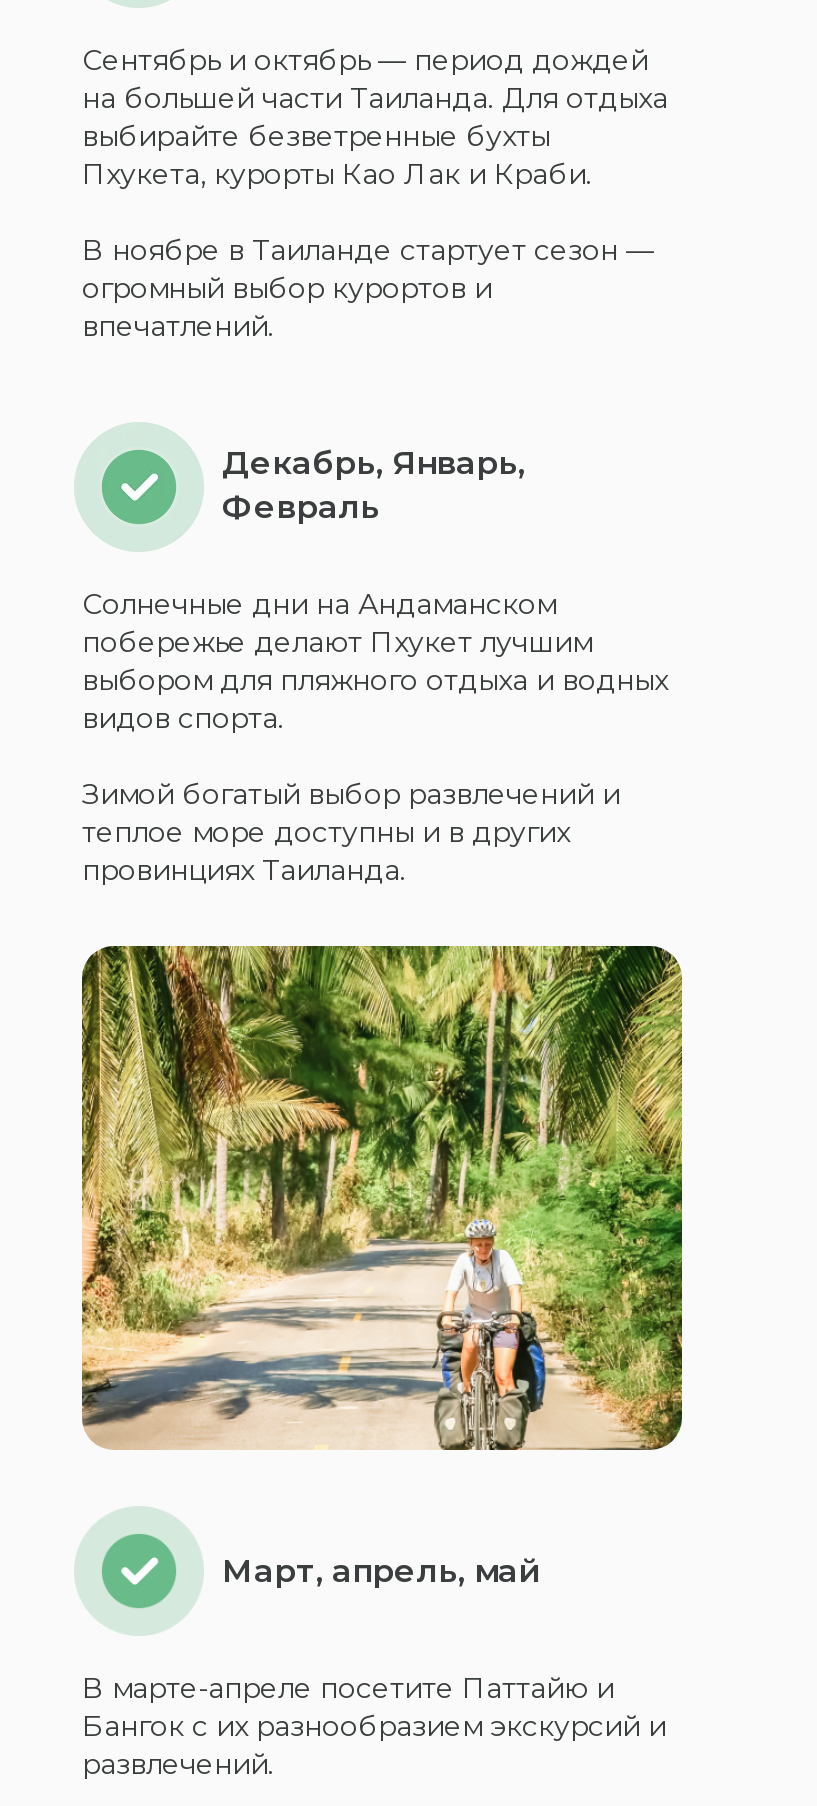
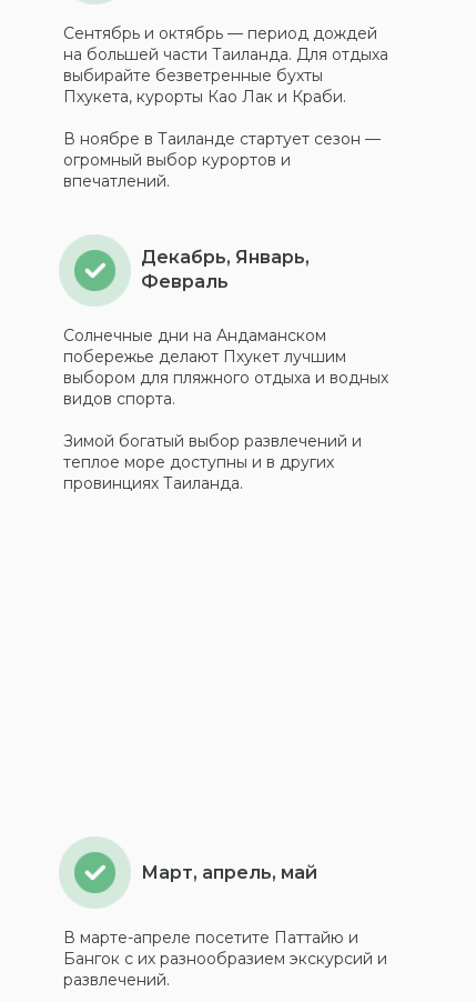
- [image]
